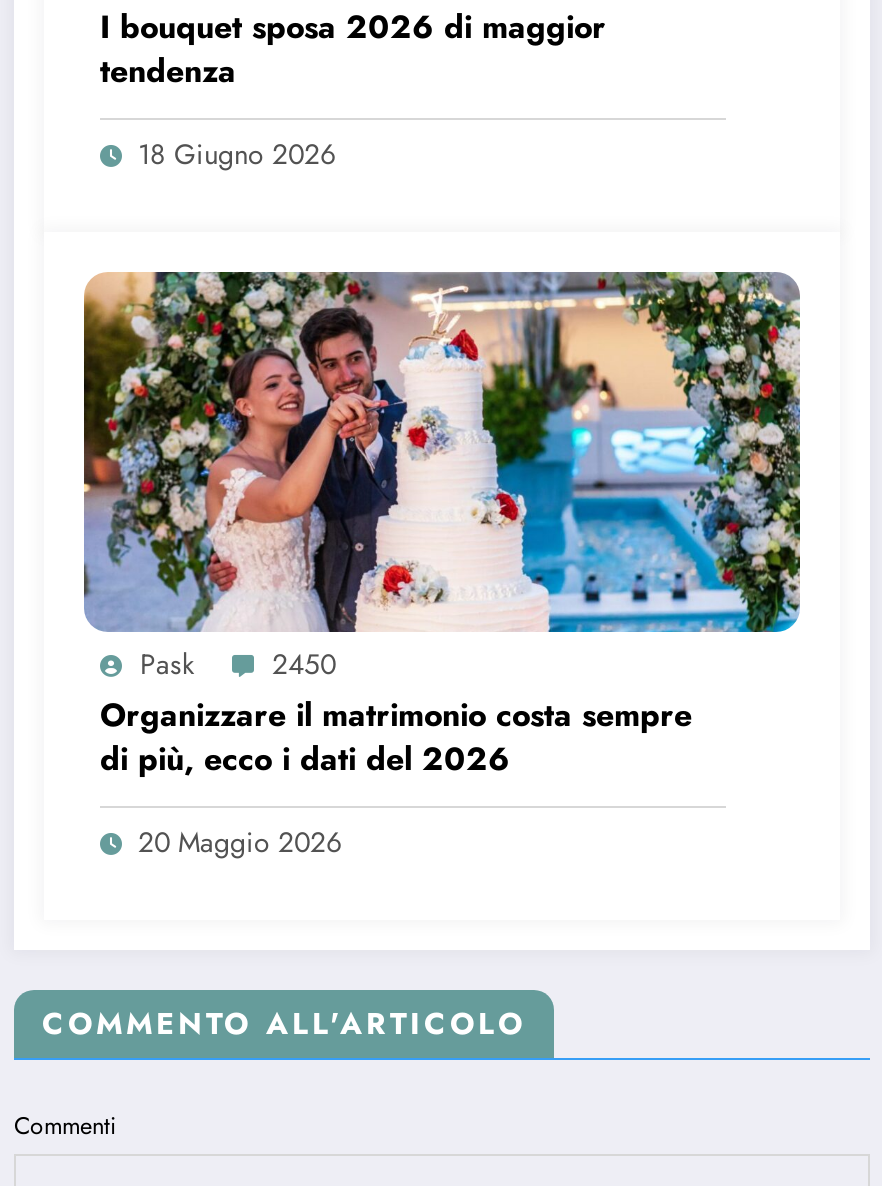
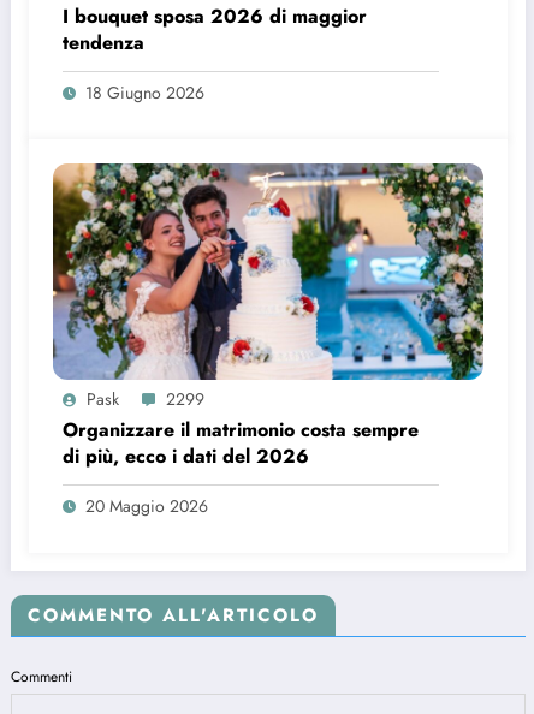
- Pask 2450
+ Pask 2299
